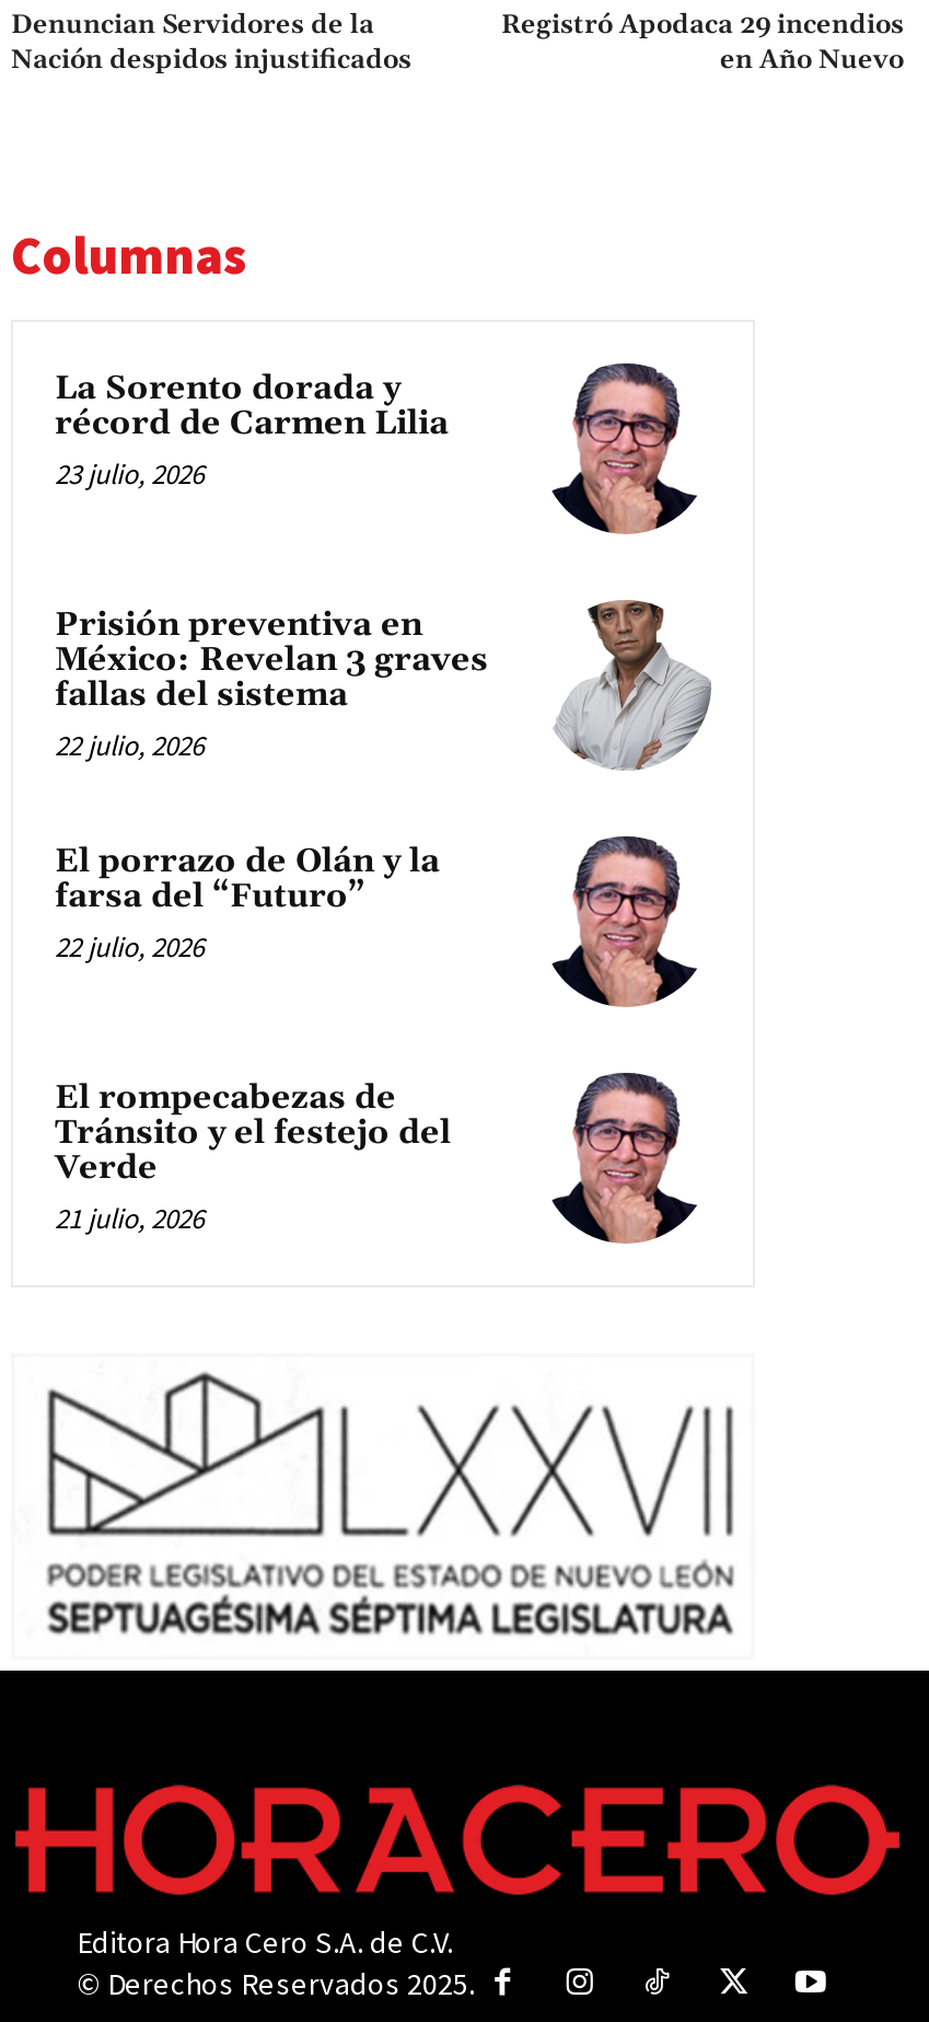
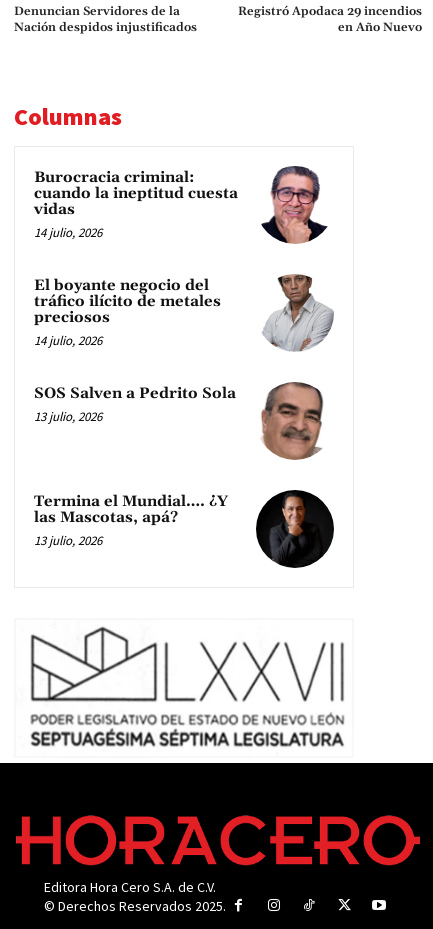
- La Sorento dorada y
- récord de Carmen Lilia
- 23 julio, 2026
+ Burocracia criminal:
+ cuando la ineptitud cuesta
+ vidas
+ 14 julio, 2026

- Prisión preventiva en
- México: Revelan 3 graves
- fallas del sistema
- 22 julio, 2026
+ El boyante negocio del
+ tráfico ilícito de metales
+ preciosos
+ 14 julio, 2026

- El porrazo de Olán y la
- farsa del “Futuro”
- 22 julio, 2026
+ SOS Salven a Pedrito Sola
+ 13 julio, 2026

- [image]
+ [image]

- El rompecabezas de
- Tránsito y el festejo del
- Verde
- 21 julio, 2026
+ Termina el Mundial…. ¿Y
+ las Mascotas, apá?
+ 13 julio, 2026

- [image]
+ [image]
